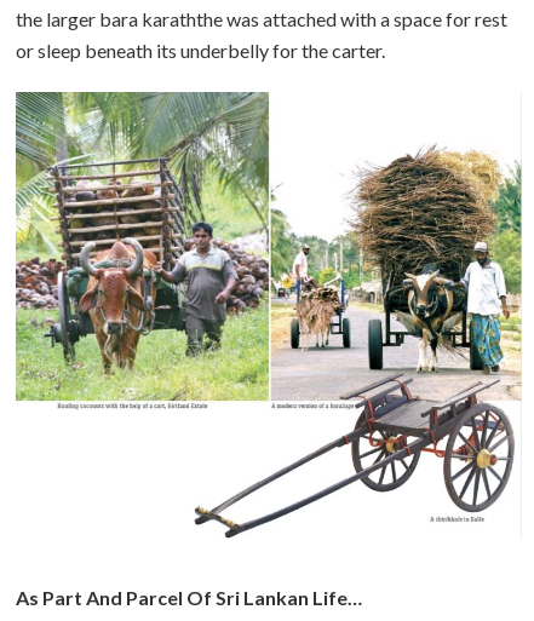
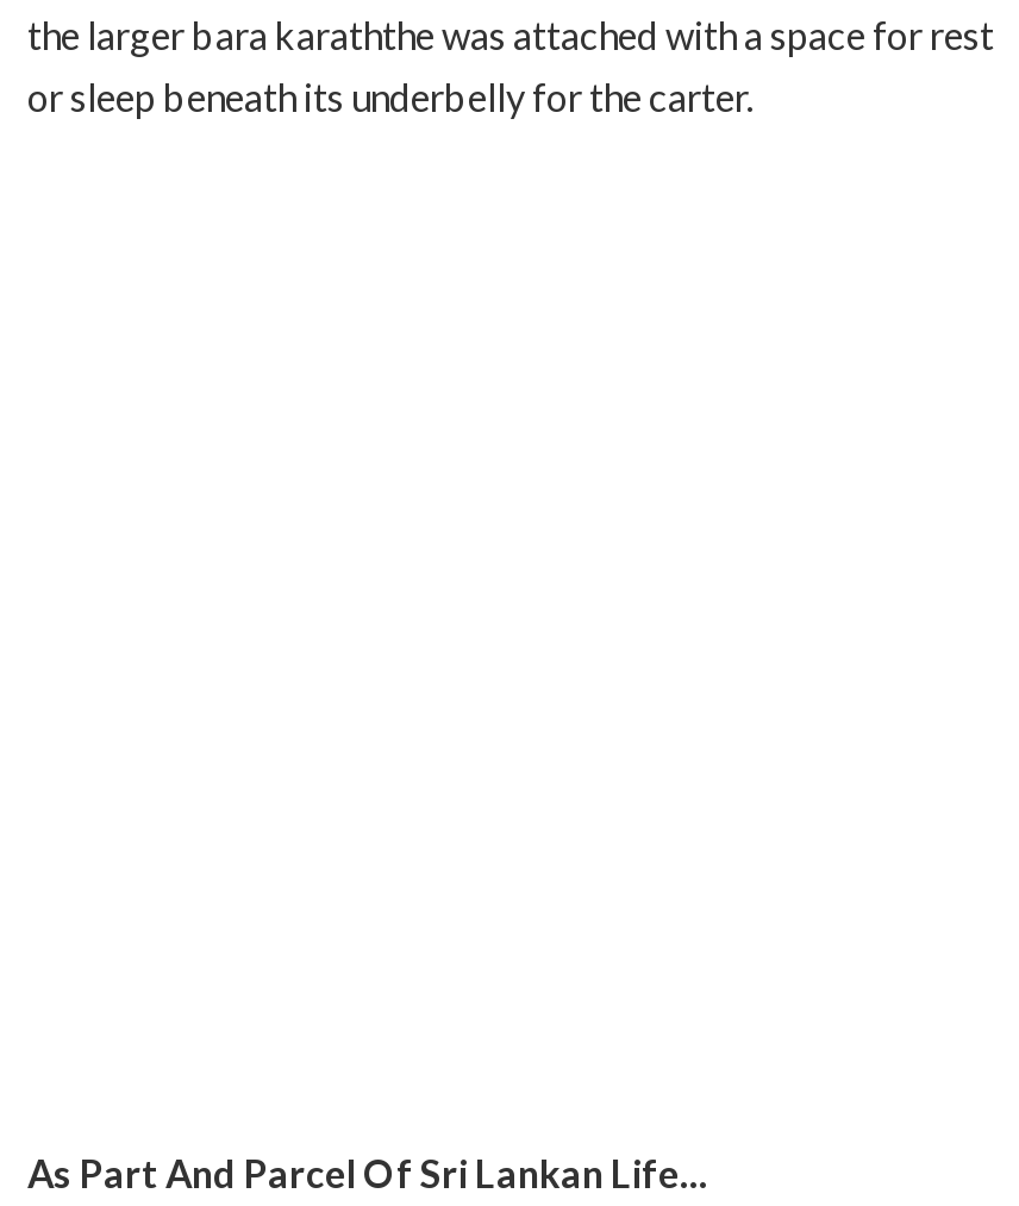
- [image]
